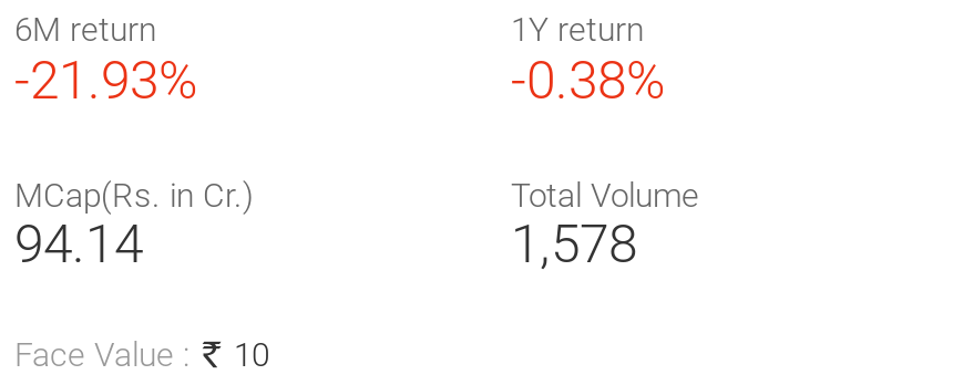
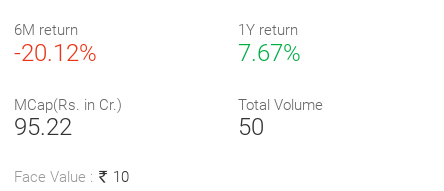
- -21.93%
+ -20.12%

- -0.38%
+ 7.67%

- 94.14
+ 95.22

- 1,578
+ 50
